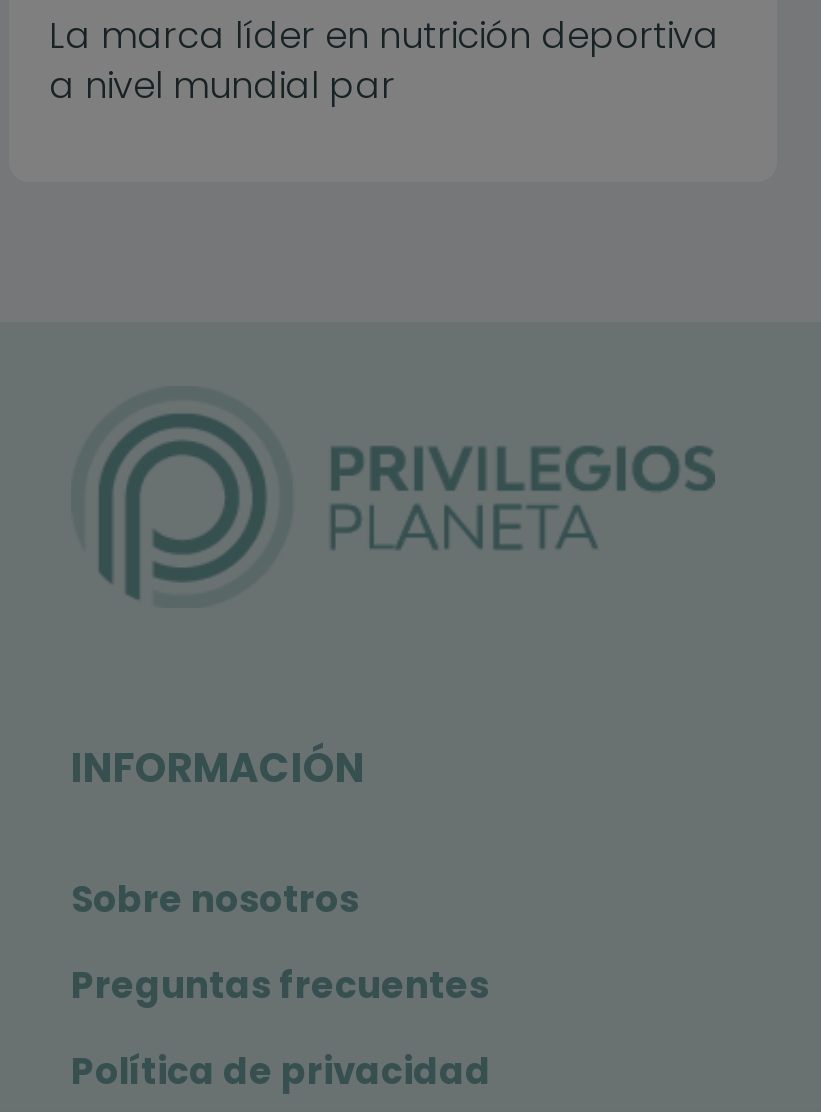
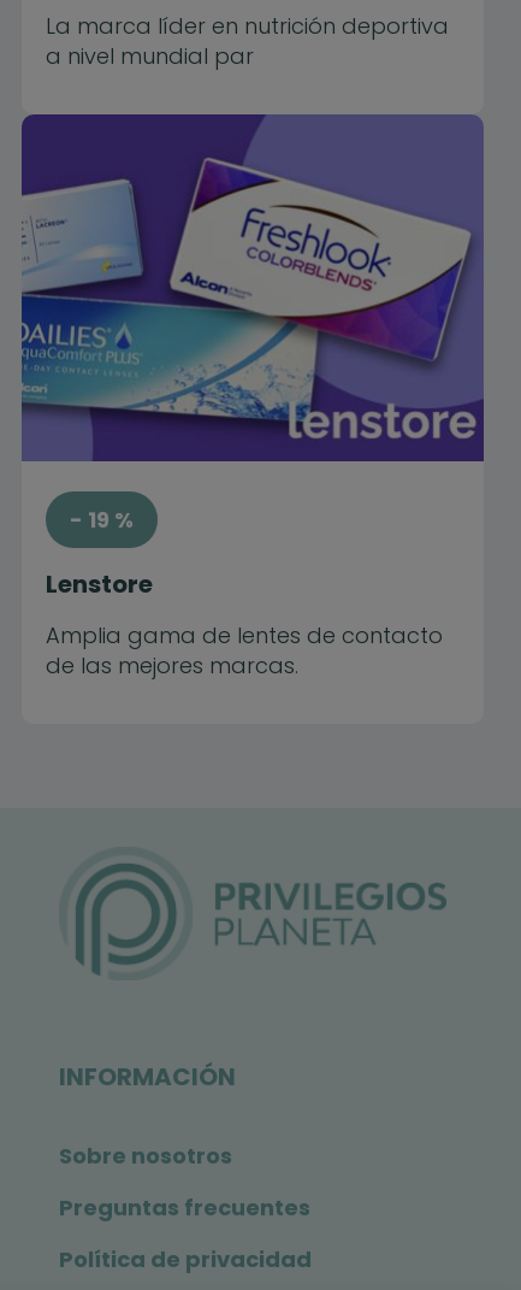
+ [image]
+ - 19 %
+ Lenstore
+ Amplia gama de lentes de contacto
+ de las mejores marcas.
